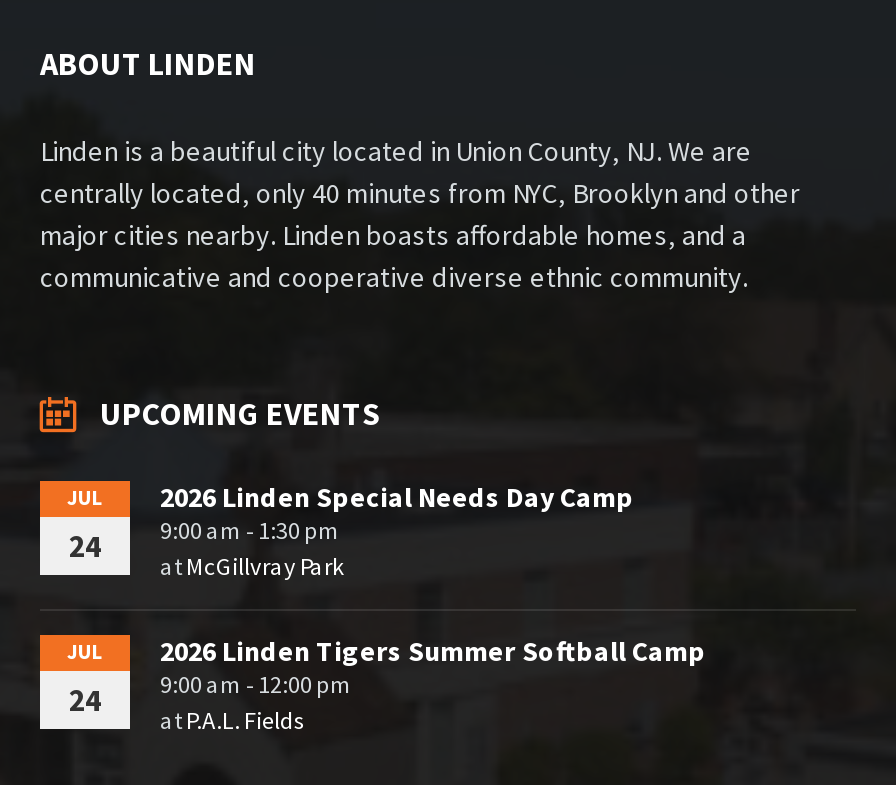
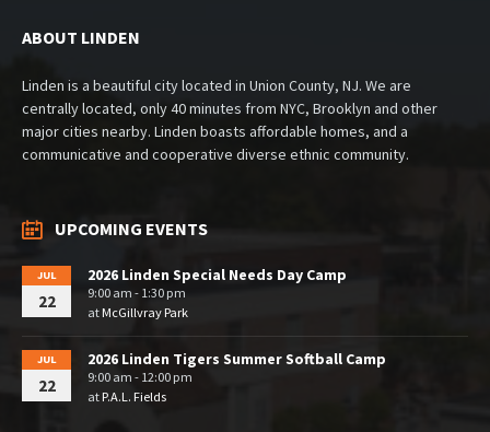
- 24 9:00 am - 1:30 pm
+ 22 9:00 am - 1:30 pm

- 24 9:00 am - 12:00 pm
+ 22 9:00 am - 12:00 pm
